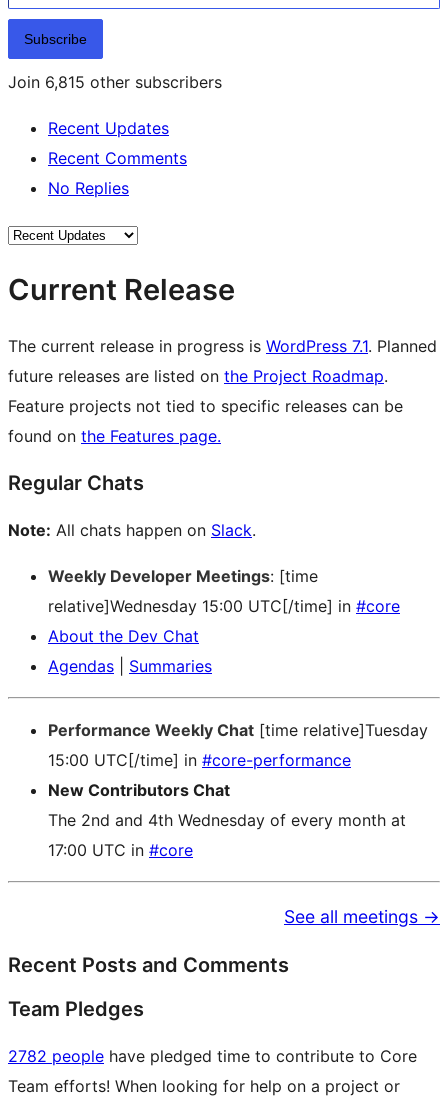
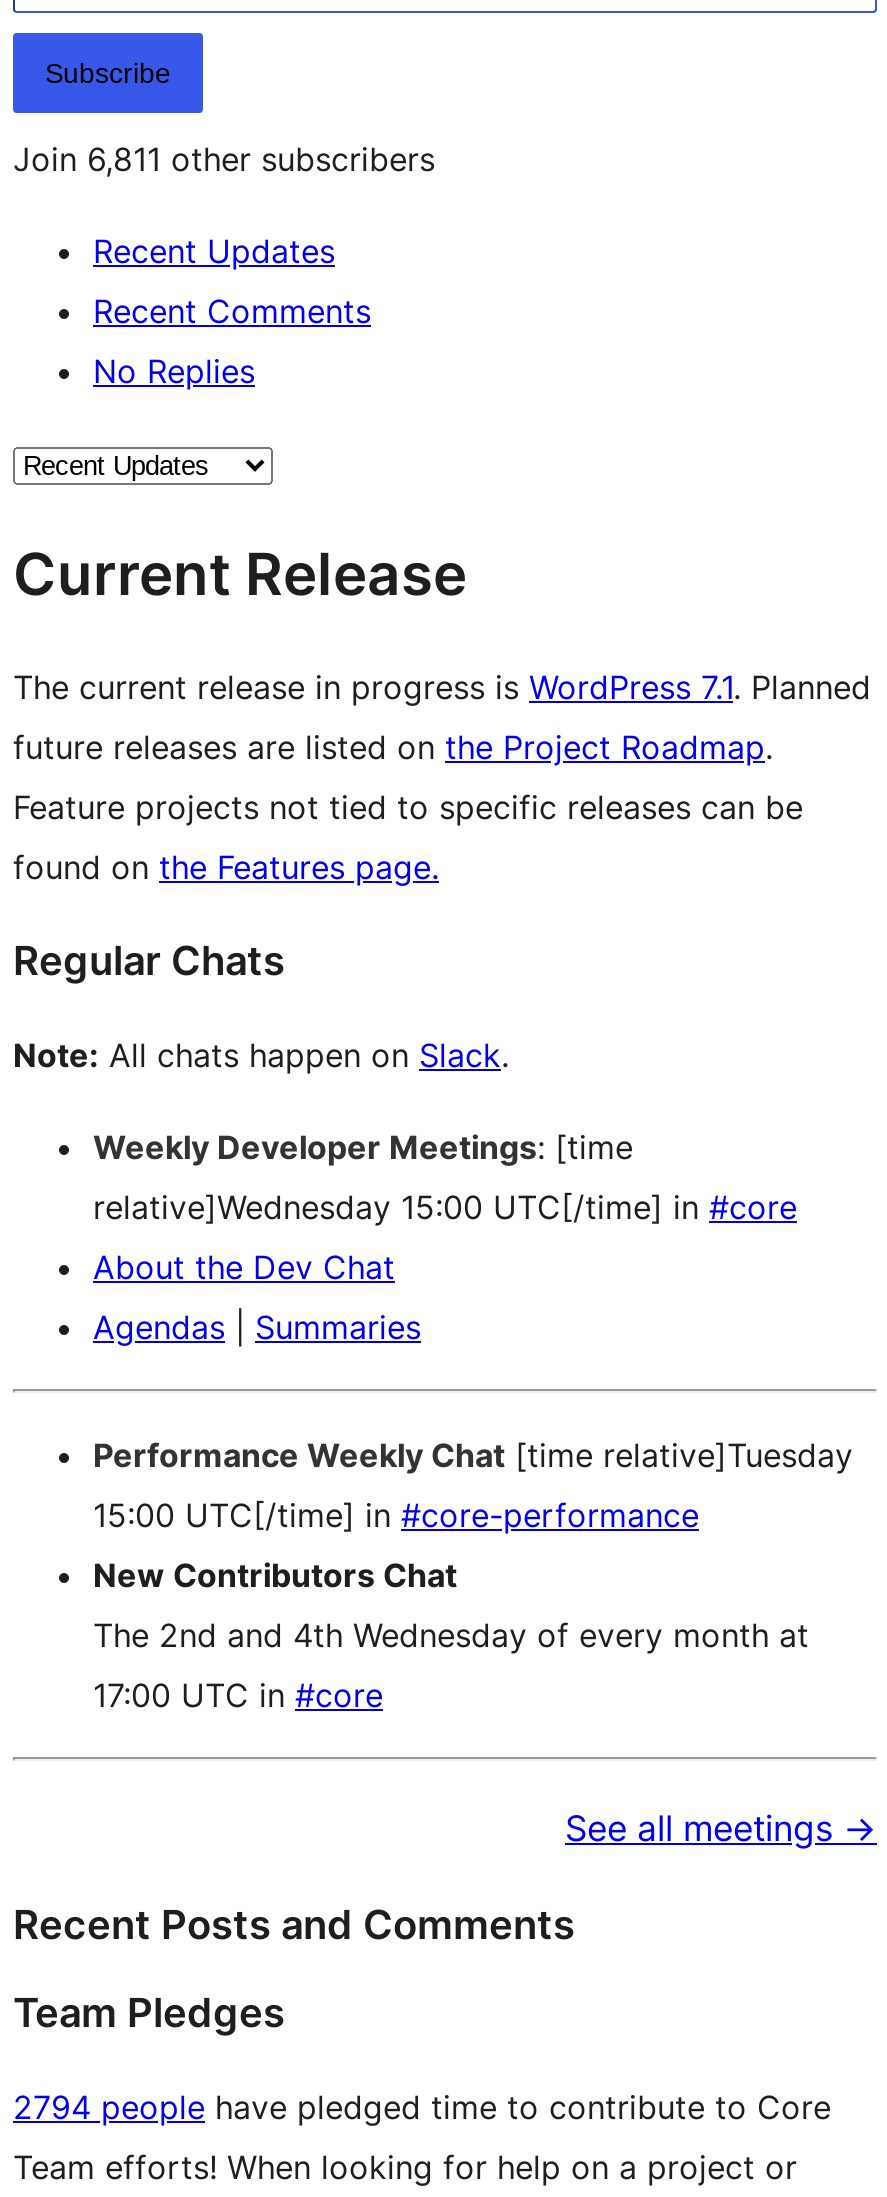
- Join 6,815 other subscribers
+ Join 6,811 other subscribers

- 2782 people have pledged time to contribute to Core
+ 2794 people have pledged time to contribute to Core
